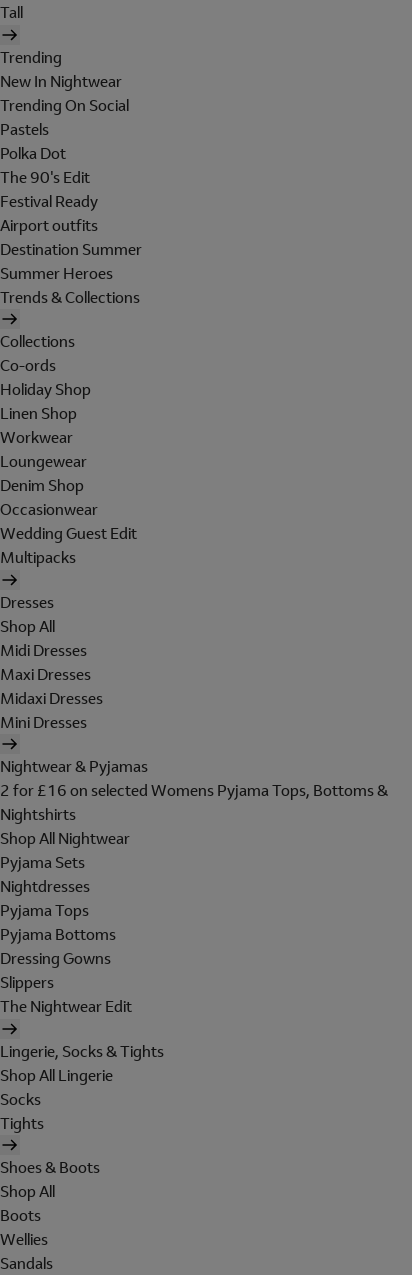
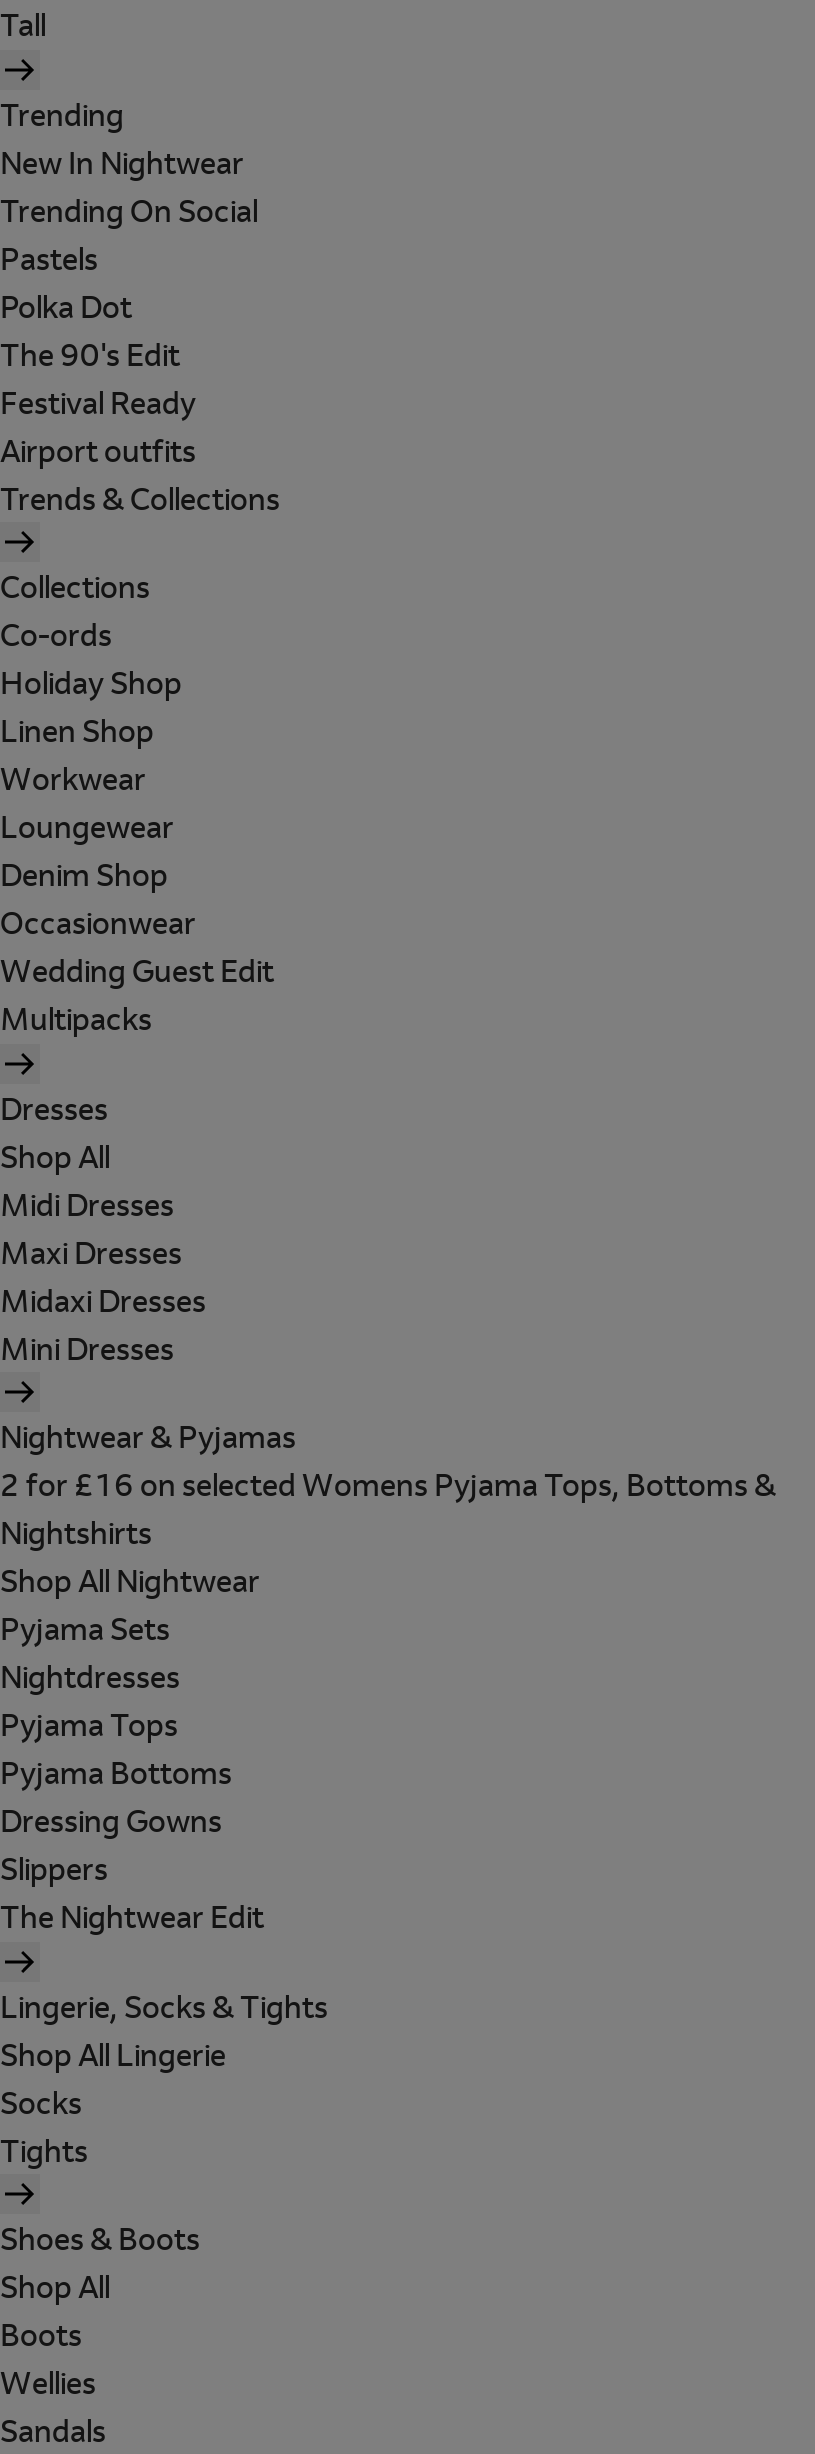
- Destination Summer
- Summer Heroes
